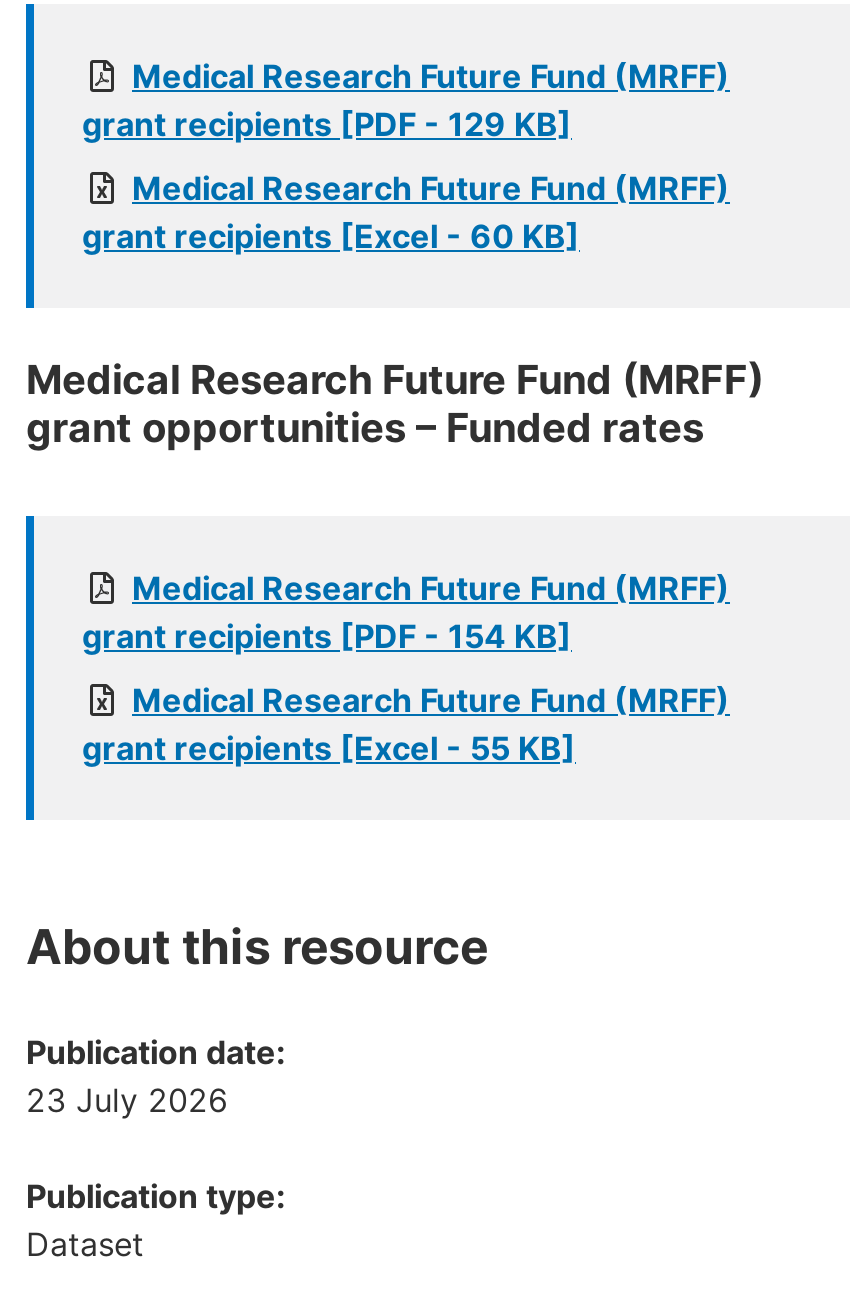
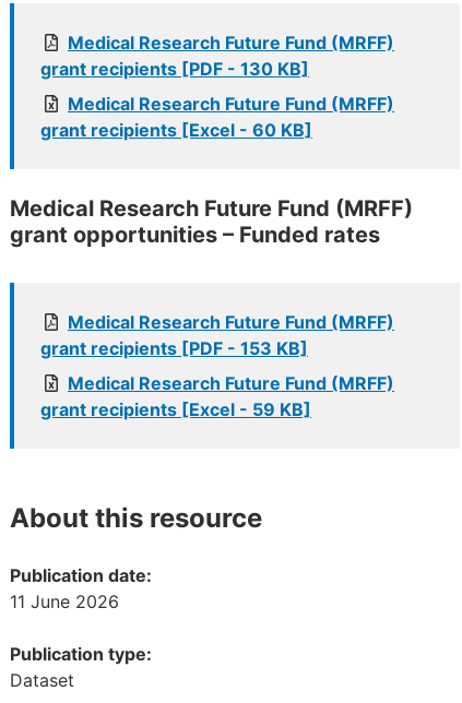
- grant recipients [PDF - 129 KB]
+ grant recipients [PDF - 130 KB]

- grant recipients [PDF - 154 KB]
+ grant recipients [PDF - 153 KB]

- grant recipients [Excel - 55 KB]
+ grant recipients [Excel - 59 KB]

- 23 July 2026
+ 11 June 2026
